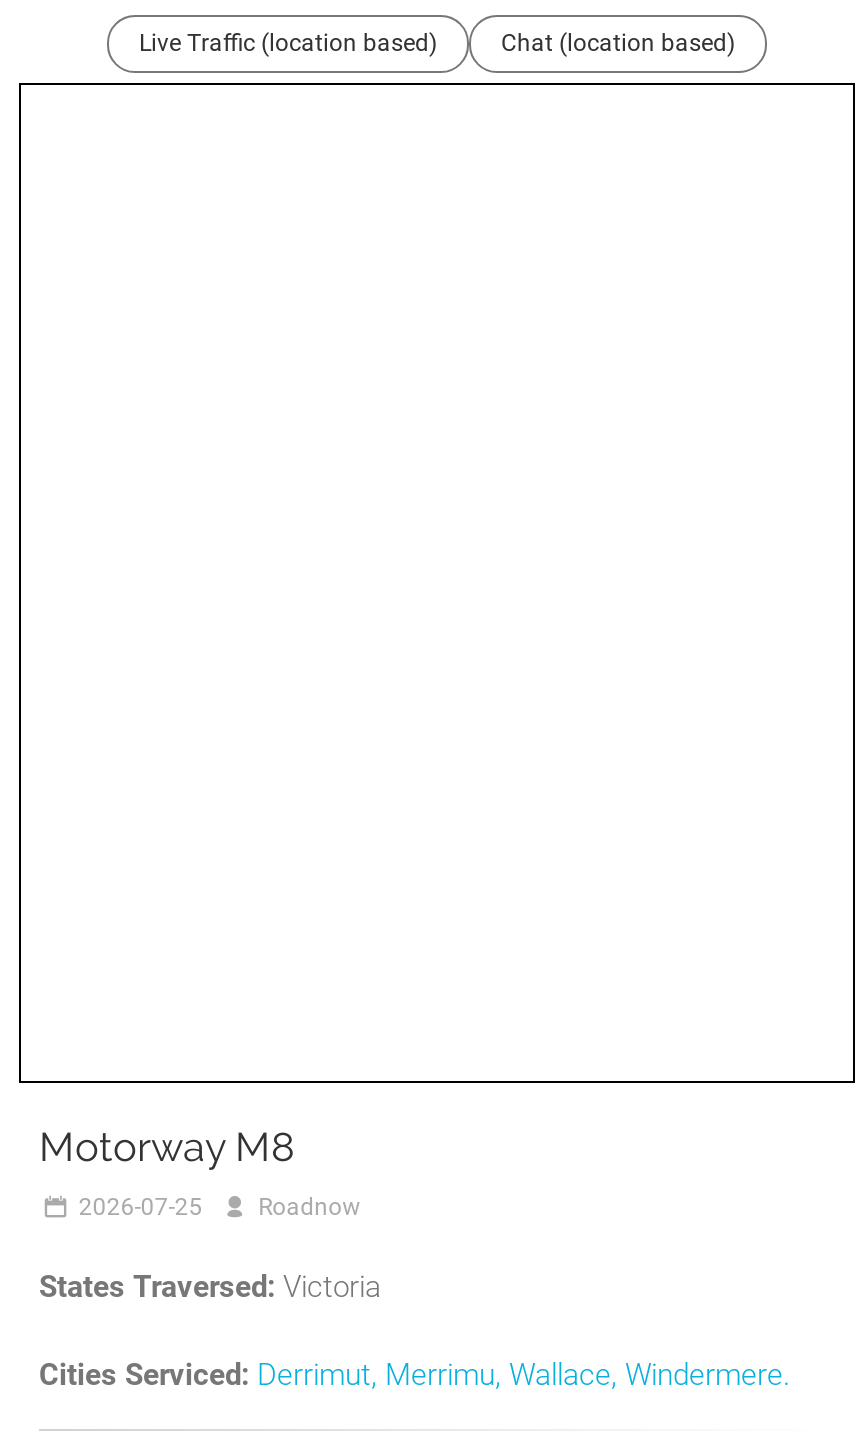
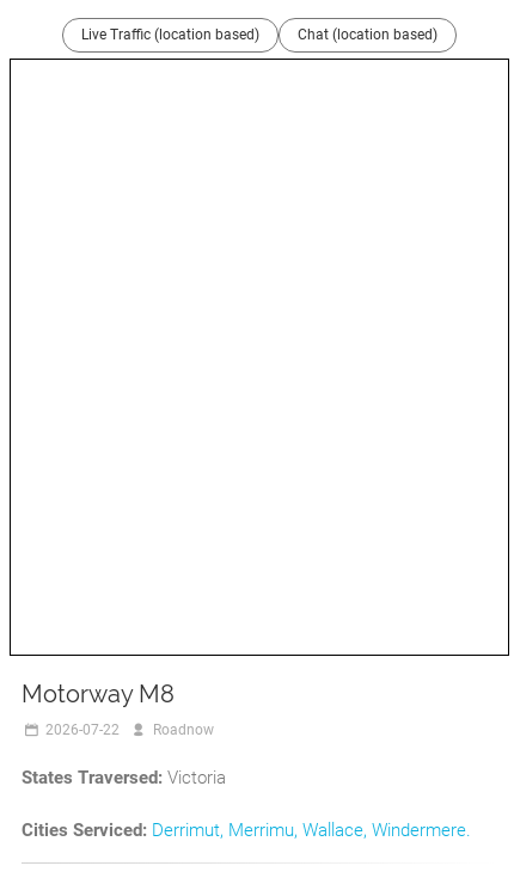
- 2026-07-25 Roadnow
+ 2026-07-22 Roadnow
